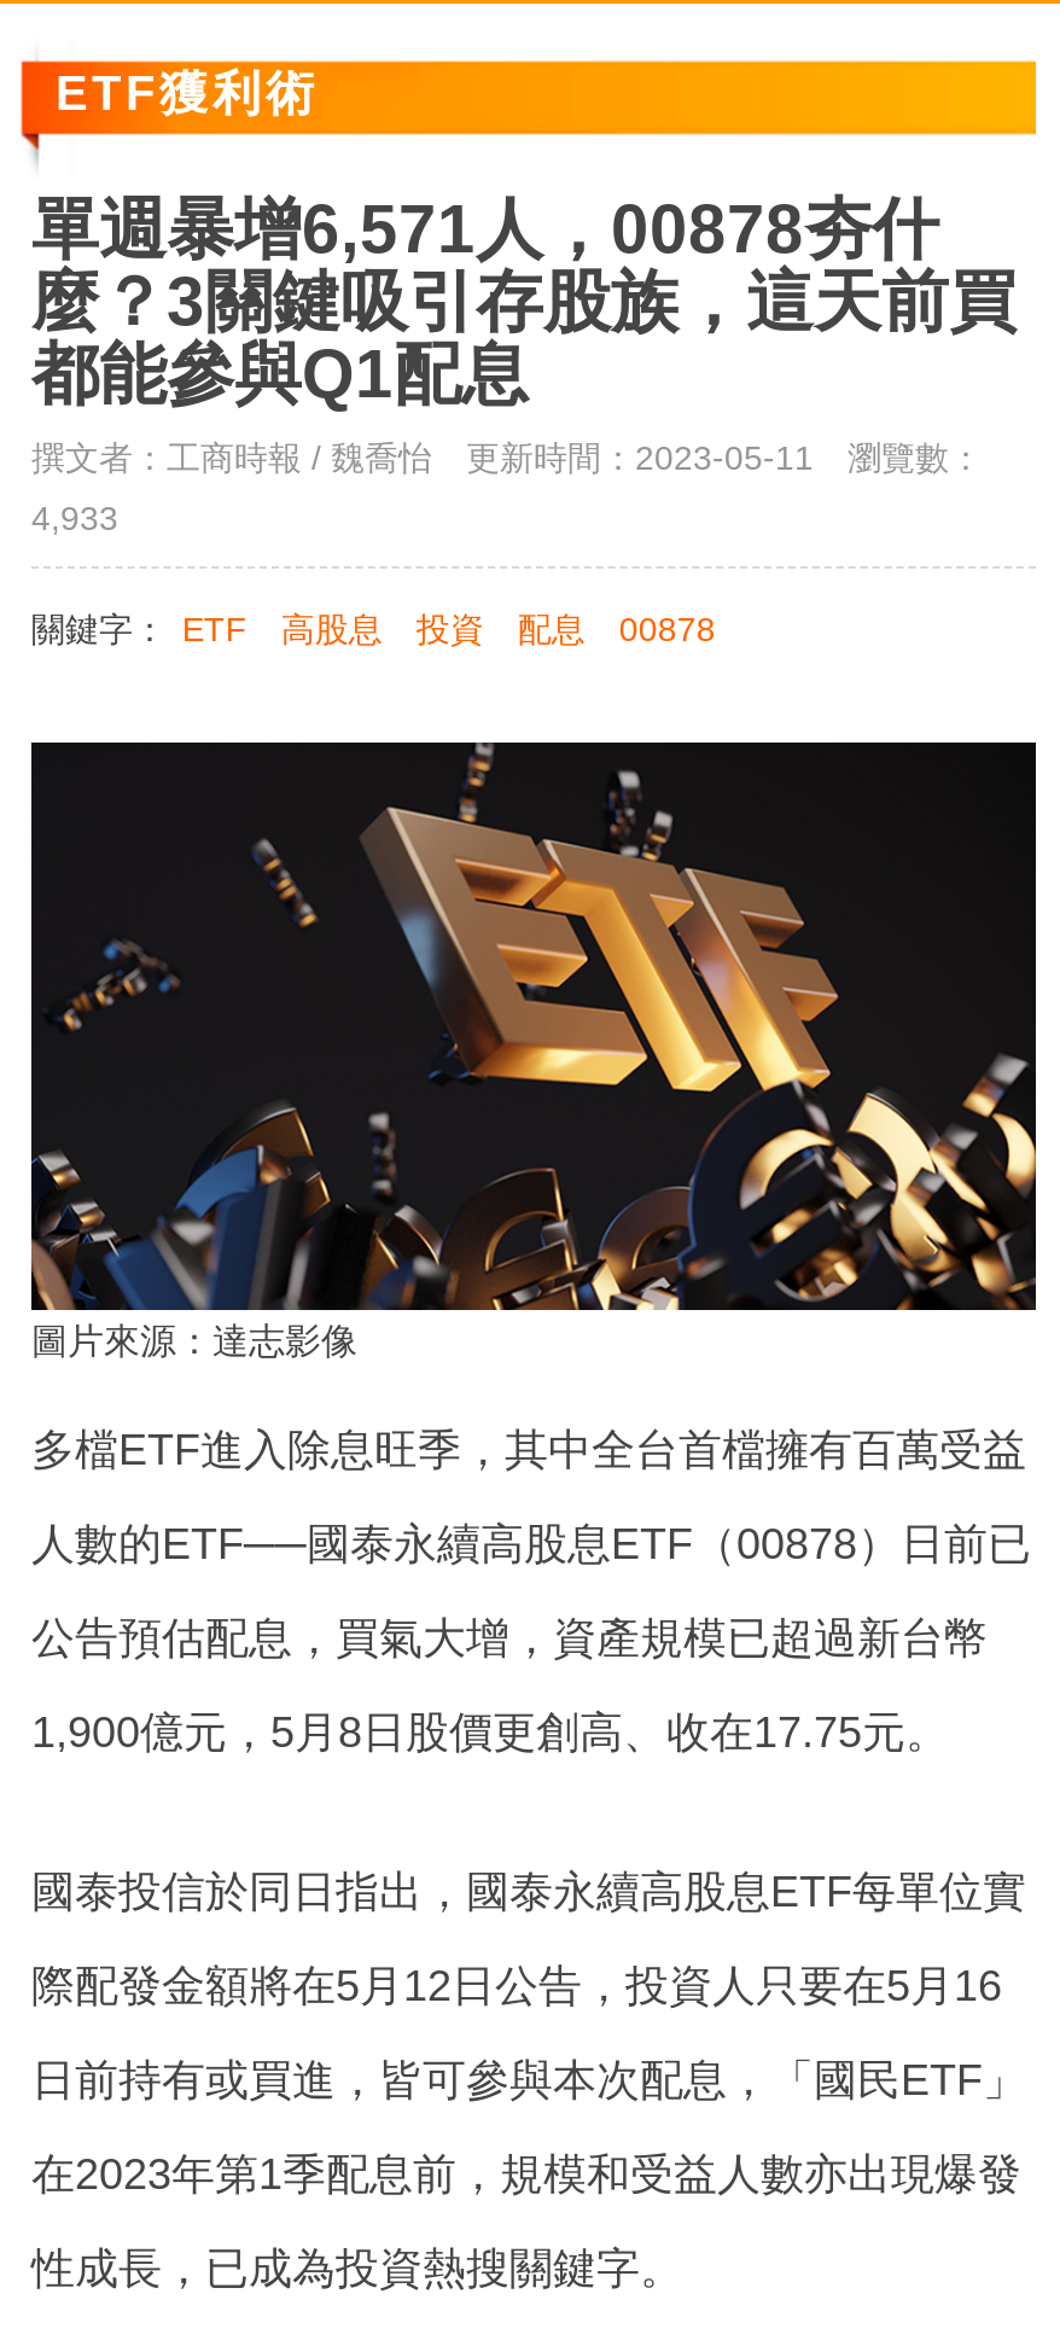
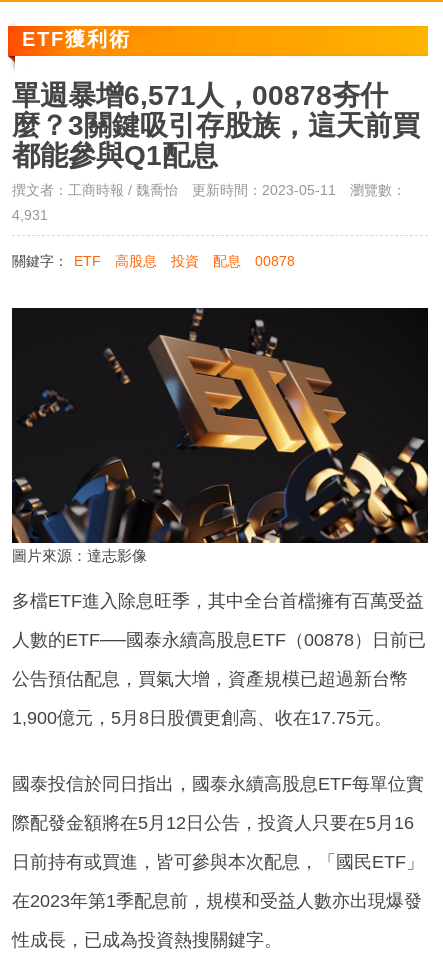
- 4,933
+ 4,931
